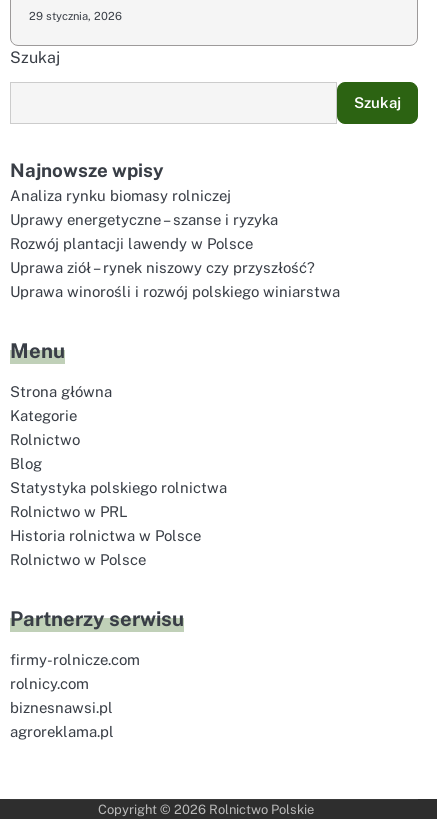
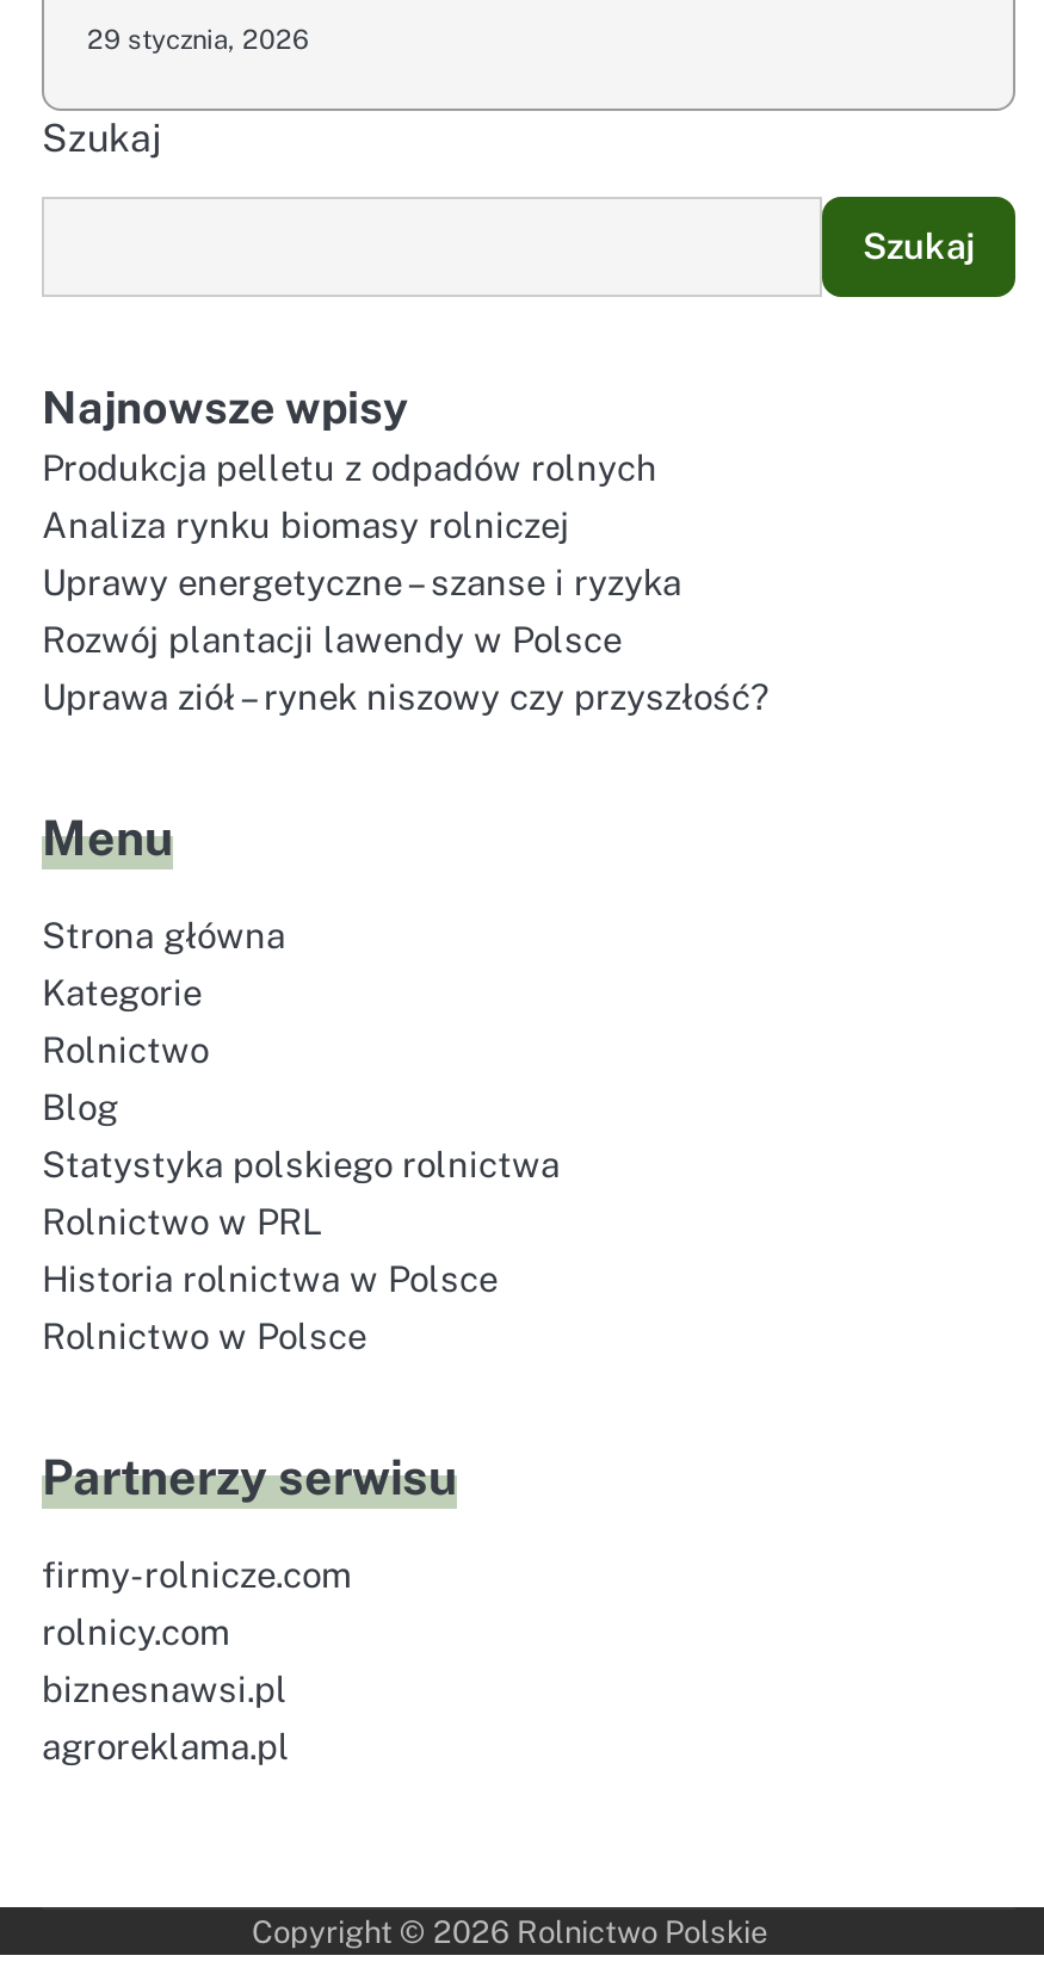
+ Produkcja pelletu z odpadów rolnych

moved down: Analiza rynku biomasy rolniczej | Uprawy energetyczne – szanse i ryzyka | Rozwój plantacji lawendy w Polsce | Uprawa ziół – rynek niszowy czy przyszłość?

- Uprawa winorośli i rozwój polskiego winiarstwa
